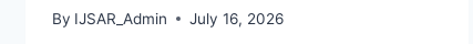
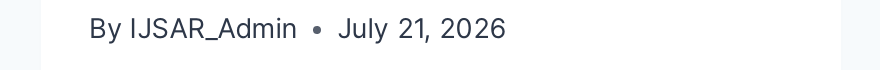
- By IJSAR_Admin July 16, 2026
+ By IJSAR_Admin July 21, 2026
